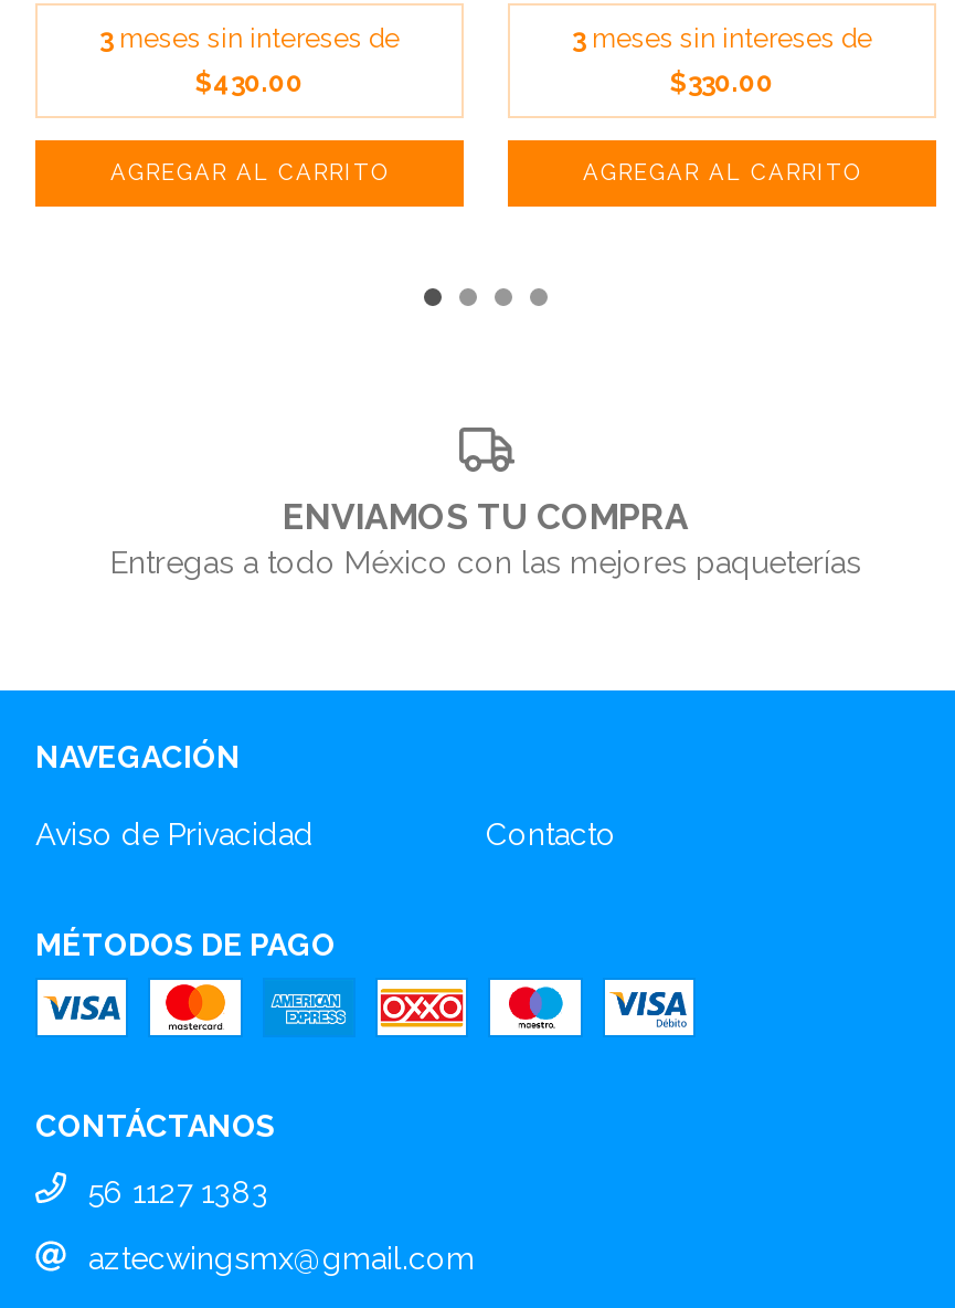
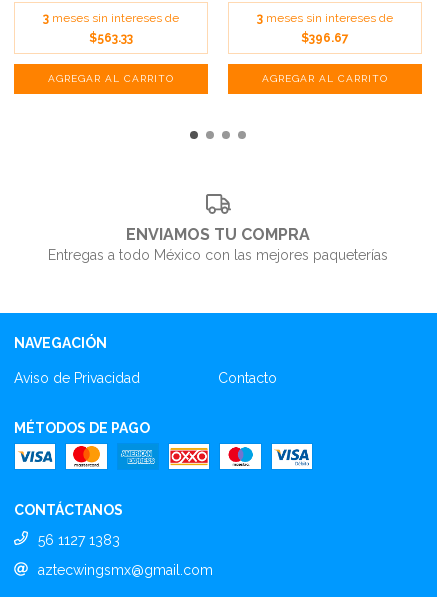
- $430.00
+ $563.33

- $330.00
+ $396.67
